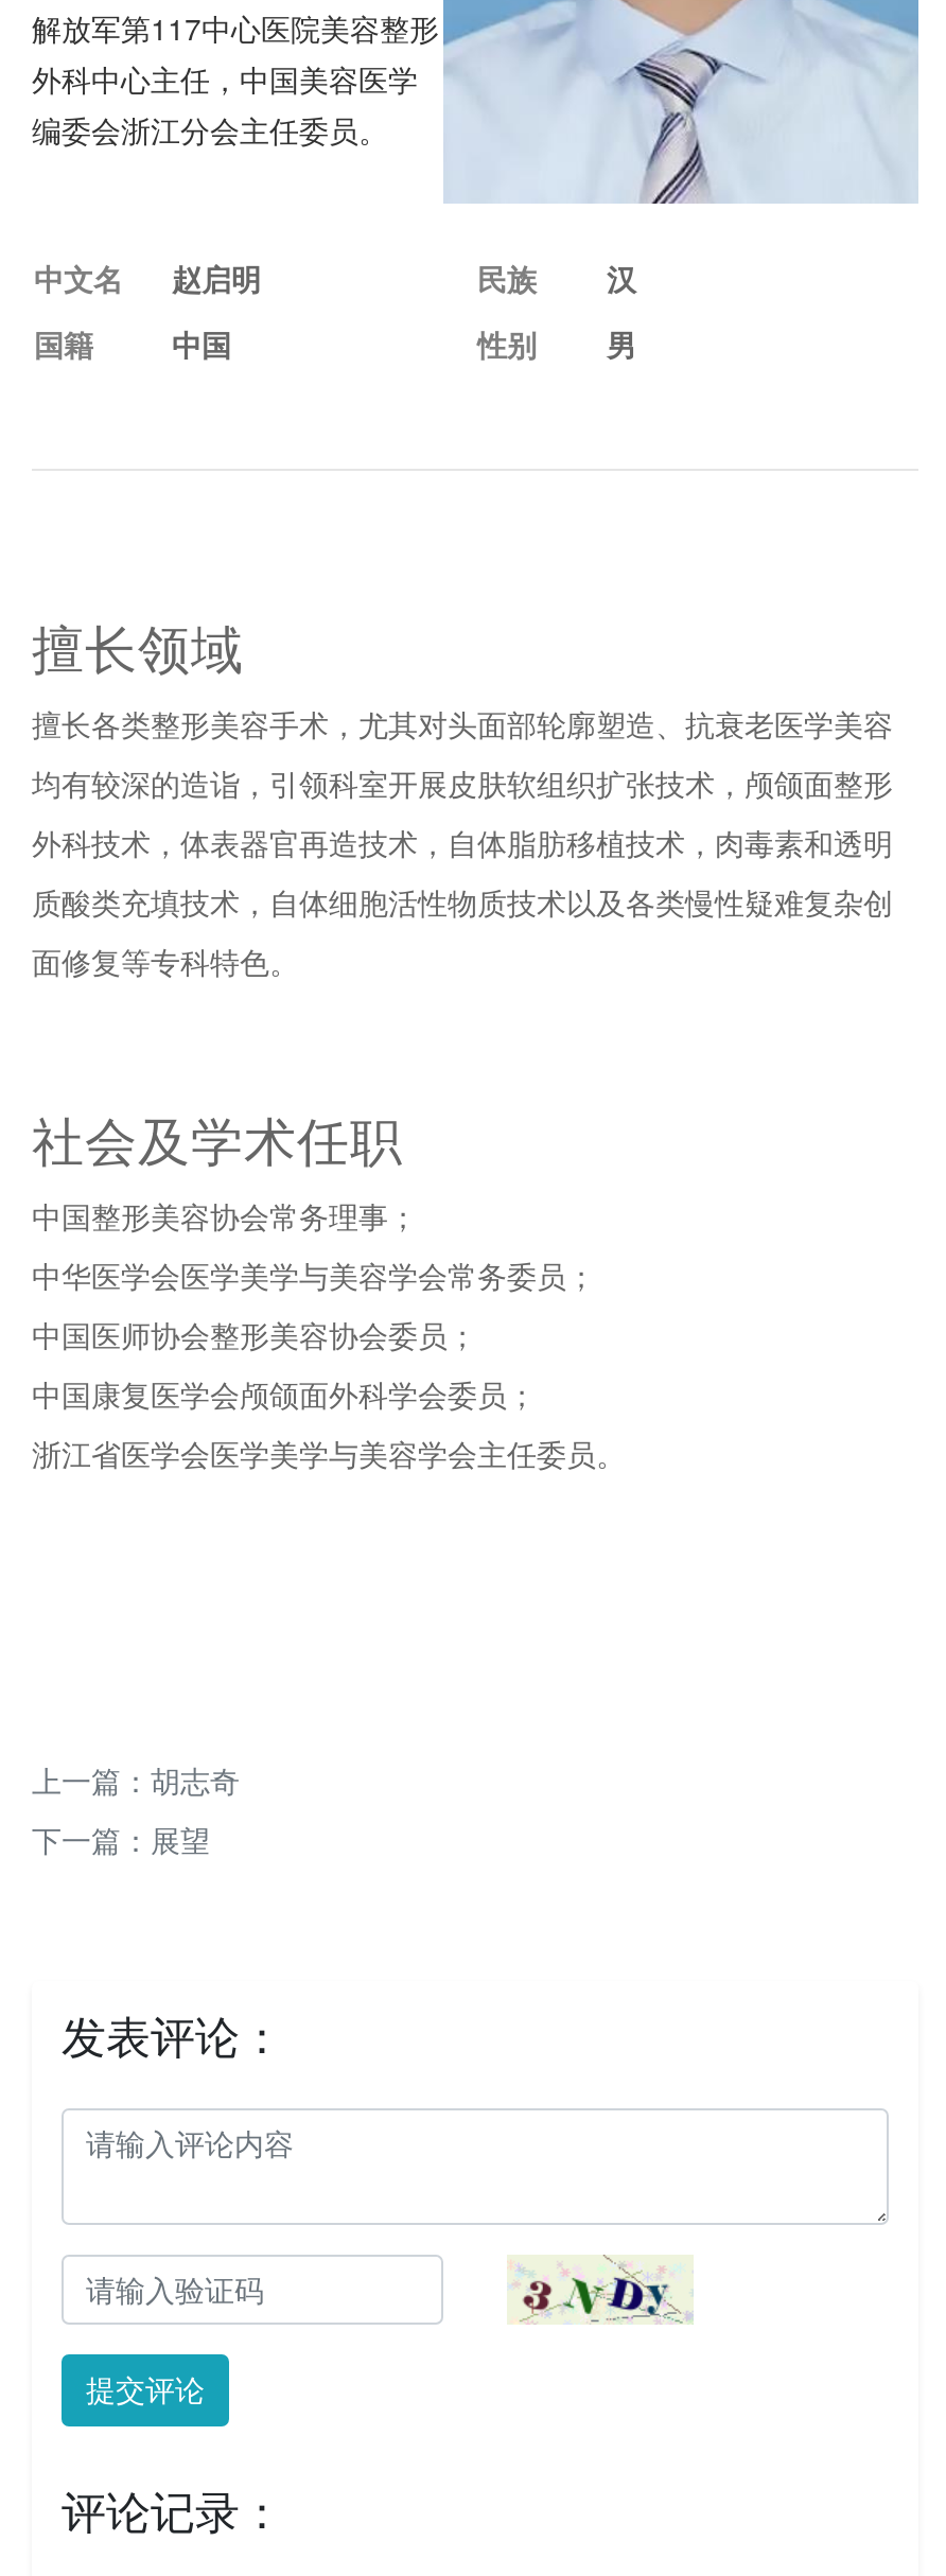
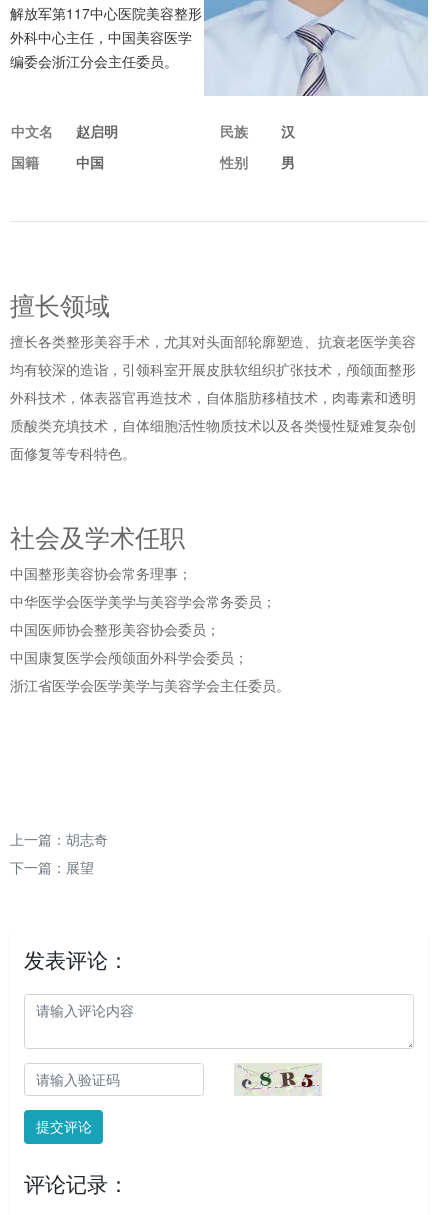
- [image]
+ [image]
